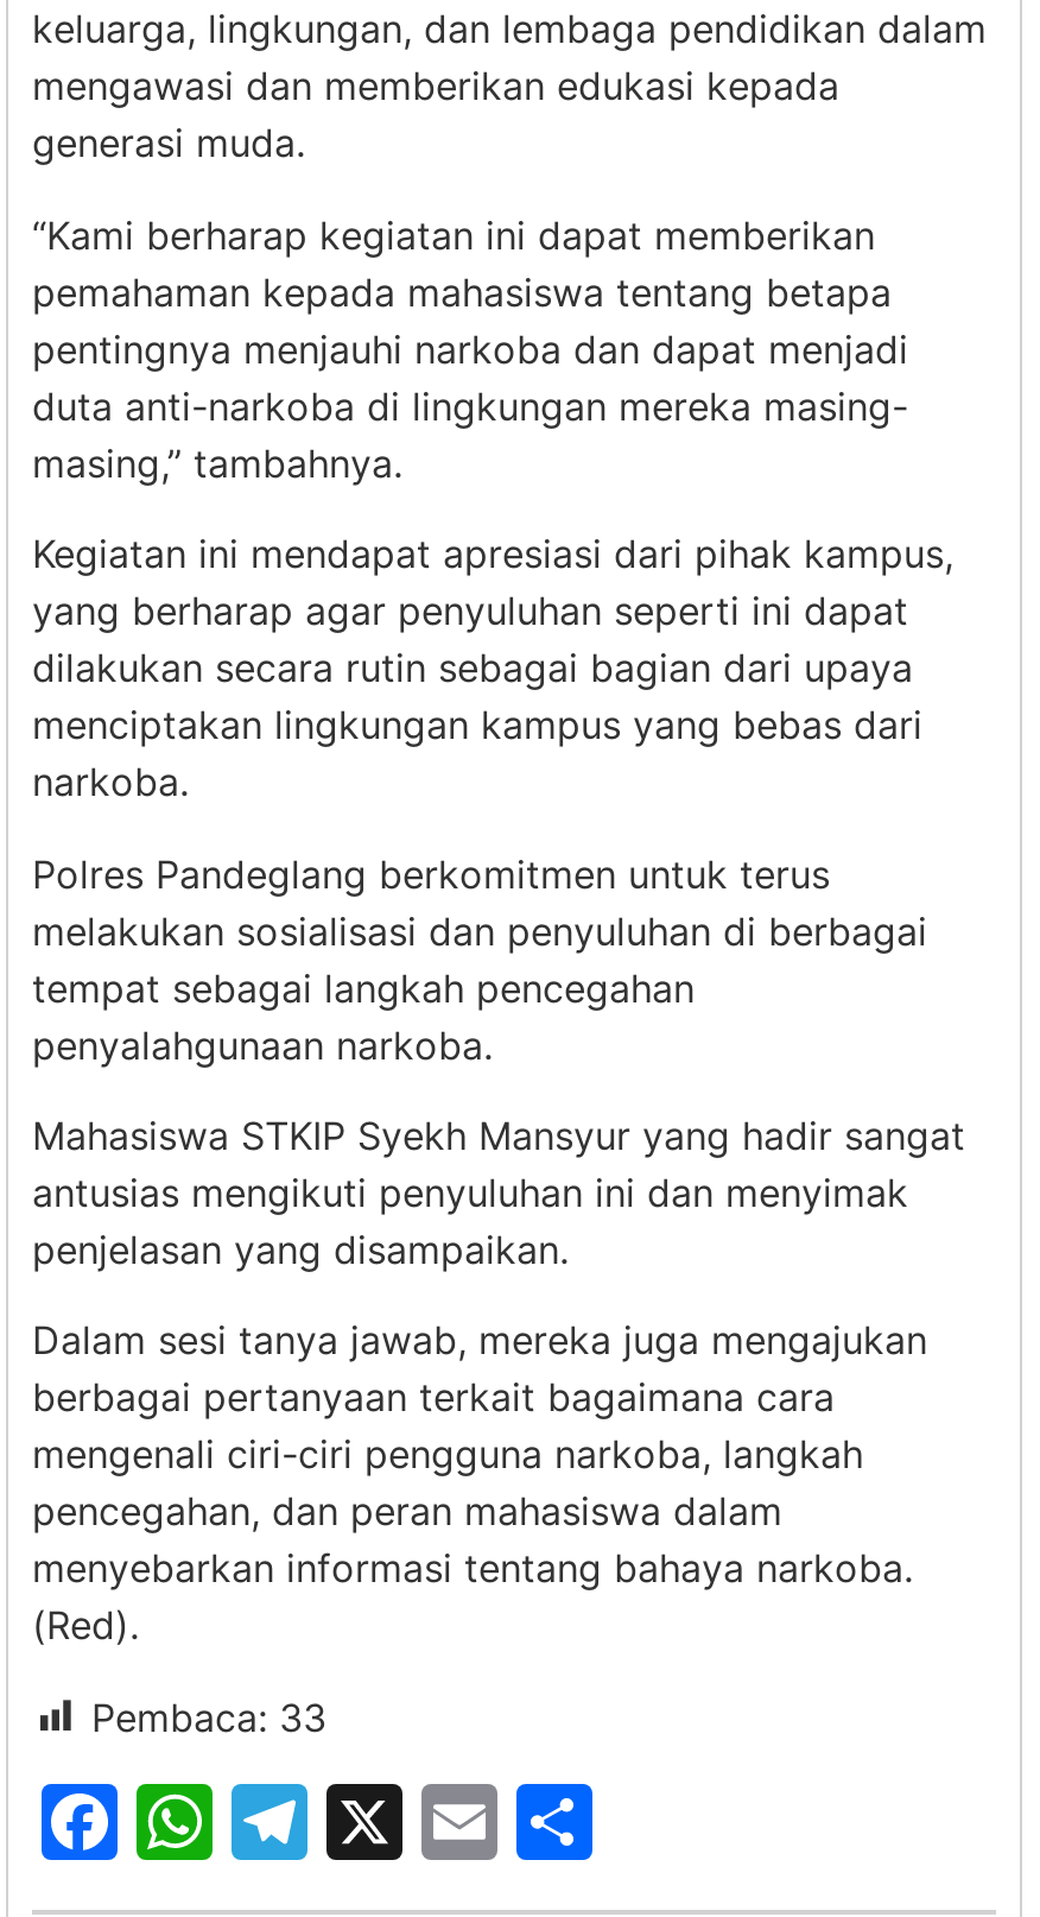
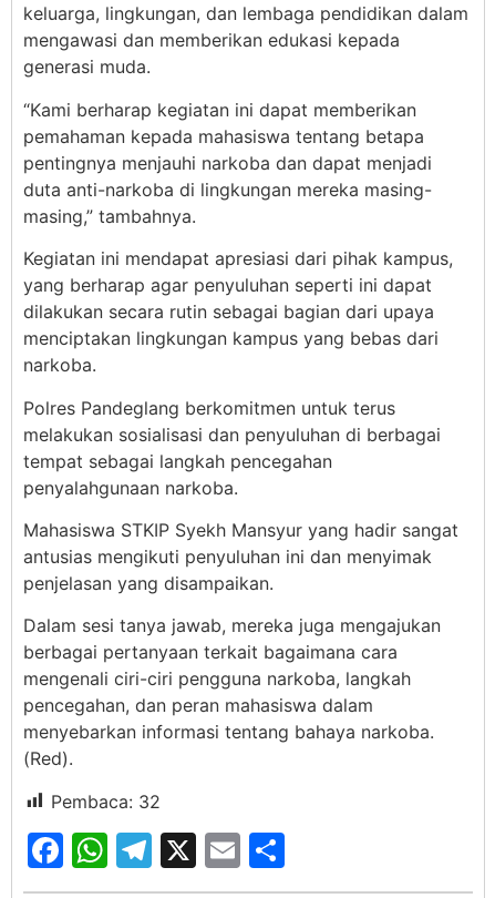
- Pembaca: 33
+ Pembaca: 32
